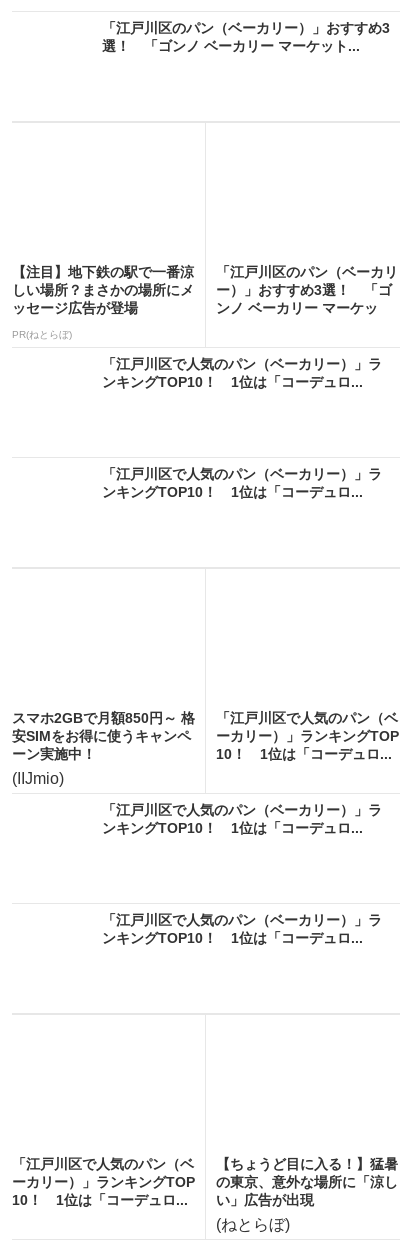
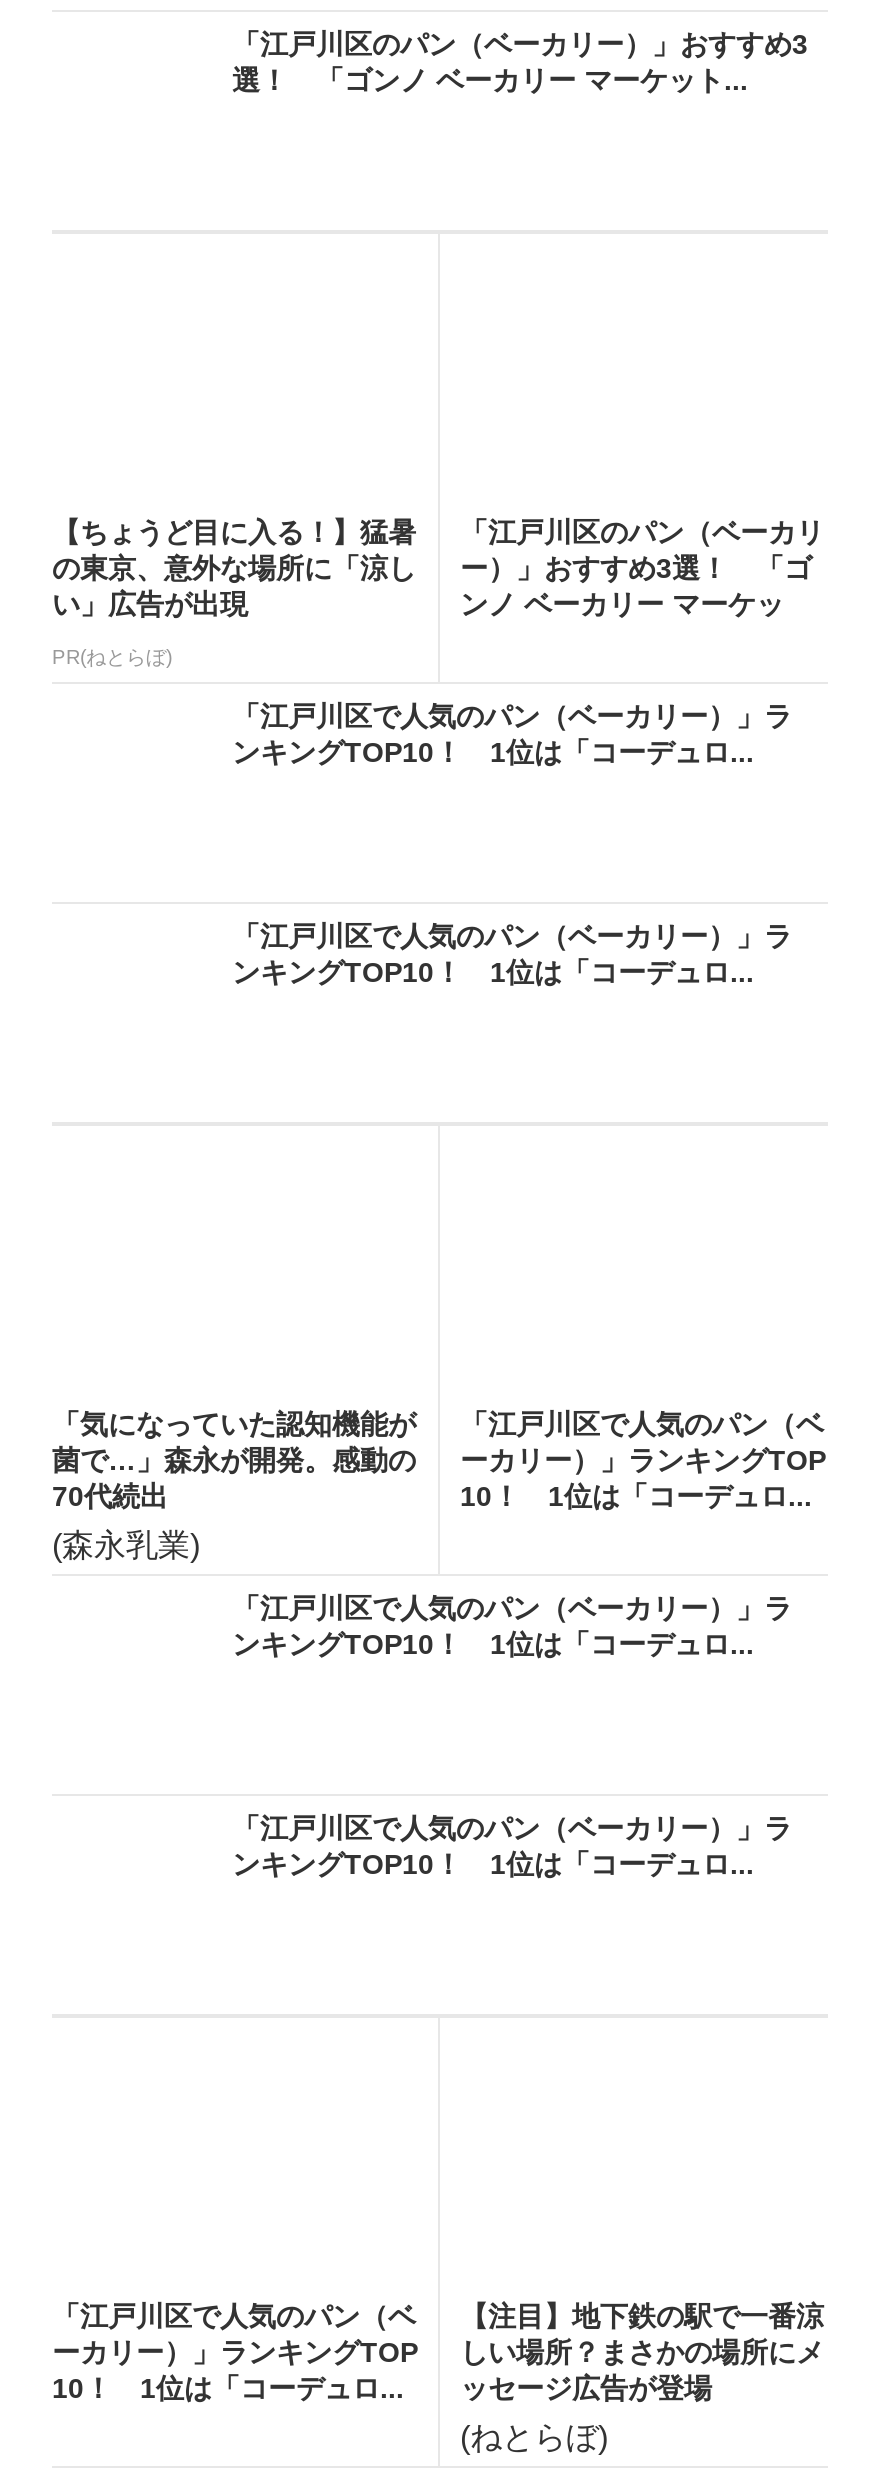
moved down: 【注目】地下鉄の駅で一番涼 | しい場所？まさかの場所にメ | ッセージ広告が登場

- スマホ2GBで月額850円～ 格
- 安SIMをお得に使うキャンペ
- ーン実施中！
+ 「気になっていた認知機能が
+ 菌で…」森永が開発。感動の
+ 70代続出

- (IIJmio)
+ (森永乳業)

moved up: 【ちょうど目に入る！】猛暑 | の東京、意外な場所に「涼し | い」広告が出現
